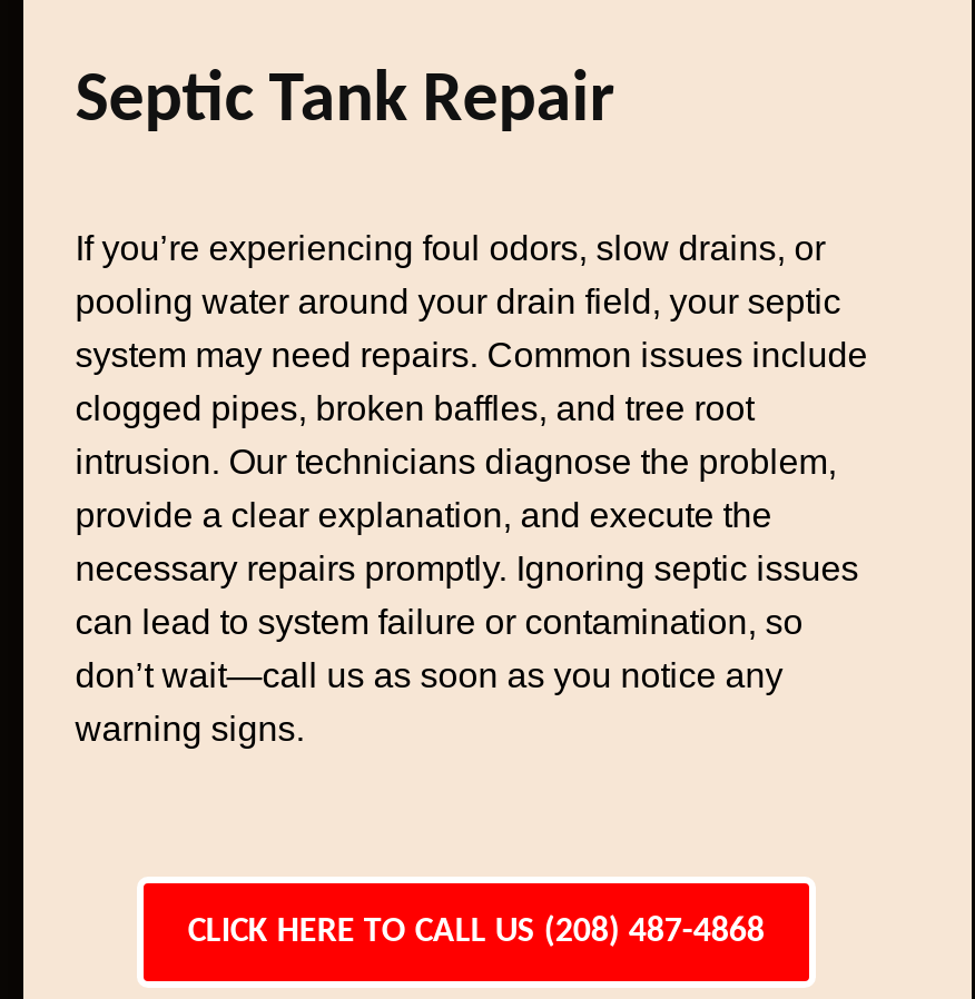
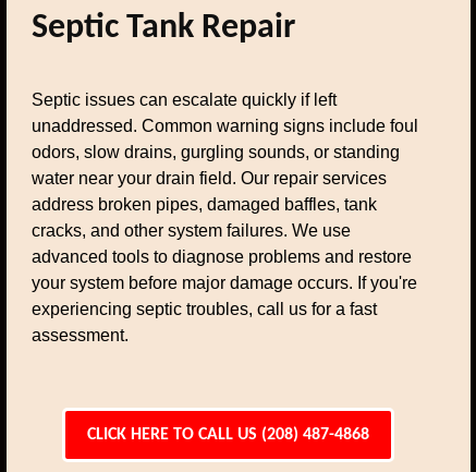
- If you’re experiencing foul odors, slow drains, or
- pooling water around your drain field, your septic
- system may need repairs. Common issues include
- clogged pipes, broken baffles, and tree root
- intrusion. Our technicians diagnose the problem,
- provide a clear explanation, and execute the
- necessary repairs promptly. Ignoring septic issues
- can lead to system failure or contamination, so
- don’t wait—call us as soon as you notice any
- warning signs.
+ Septic issues can escalate quickly if left
+ unaddressed. Common warning signs include foul
+ odors, slow drains, gurgling sounds, or standing
+ water near your drain field. Our repair services
+ address broken pipes, damaged baffles, tank
+ cracks, and other system failures. We use
+ advanced tools to diagnose problems and restore
+ your system before major damage occurs. If you're
+ experiencing septic troubles, call us for a fast
+ assessment.
